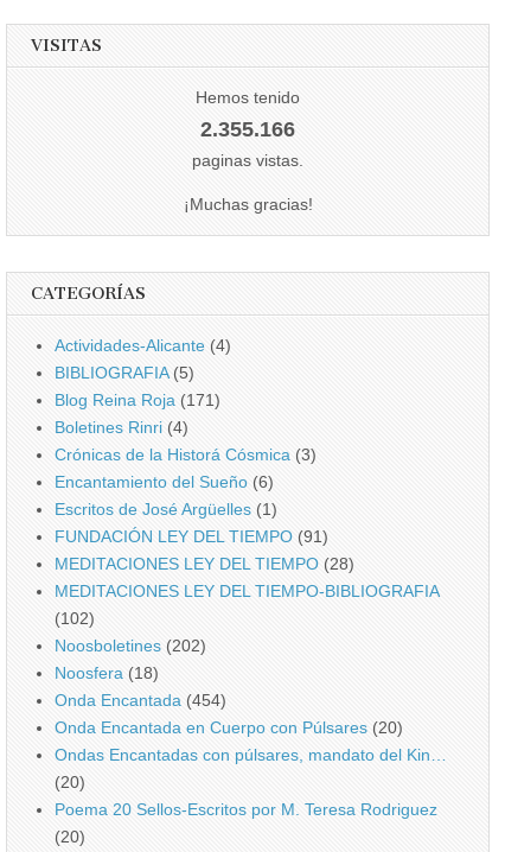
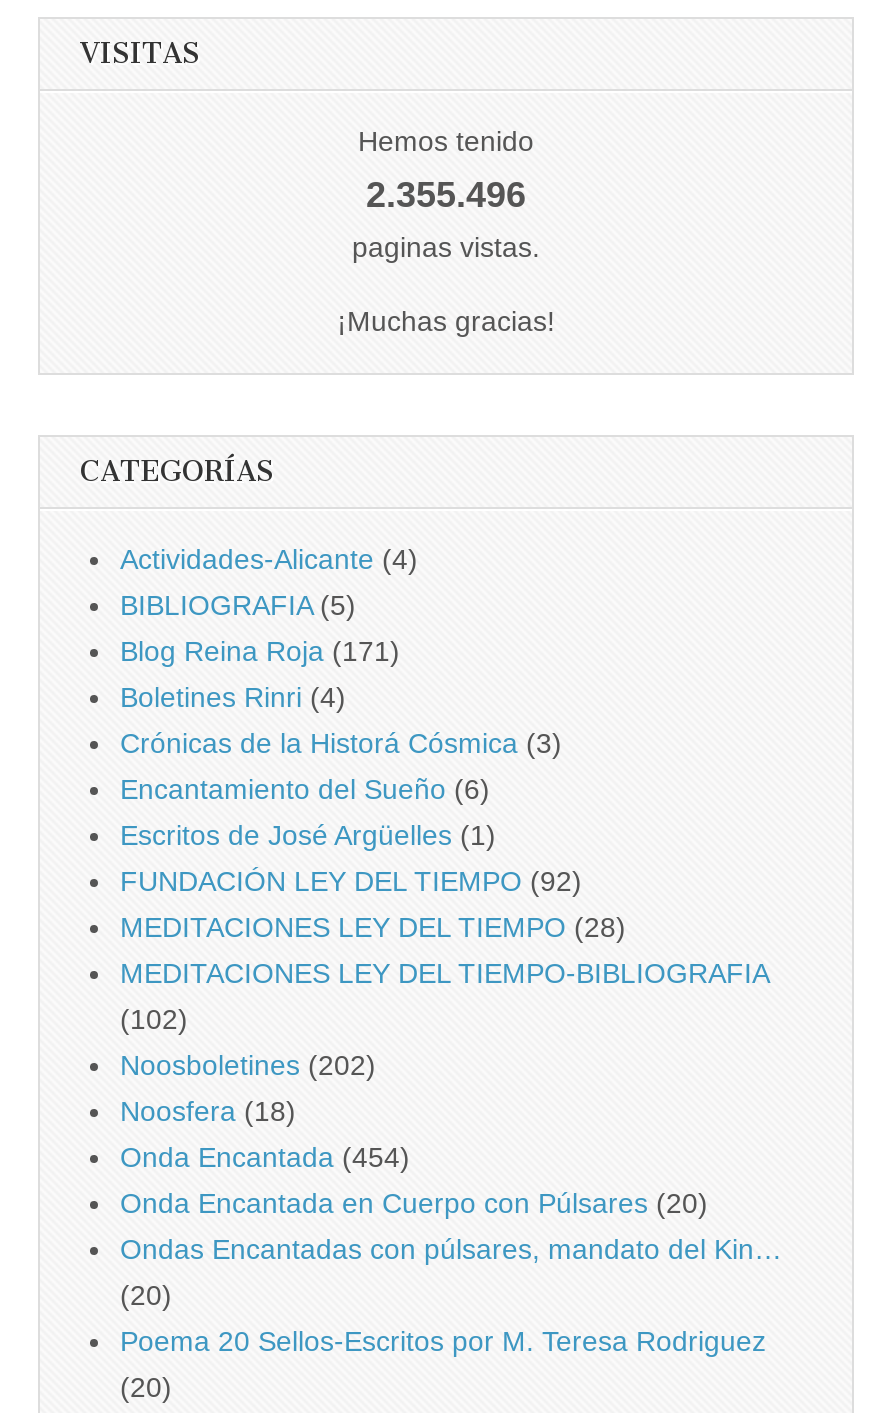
- 2.355.166
+ 2.355.496

- FUNDACIÓN LEY DEL TIEMPO (91)
+ FUNDACIÓN LEY DEL TIEMPO (92)
